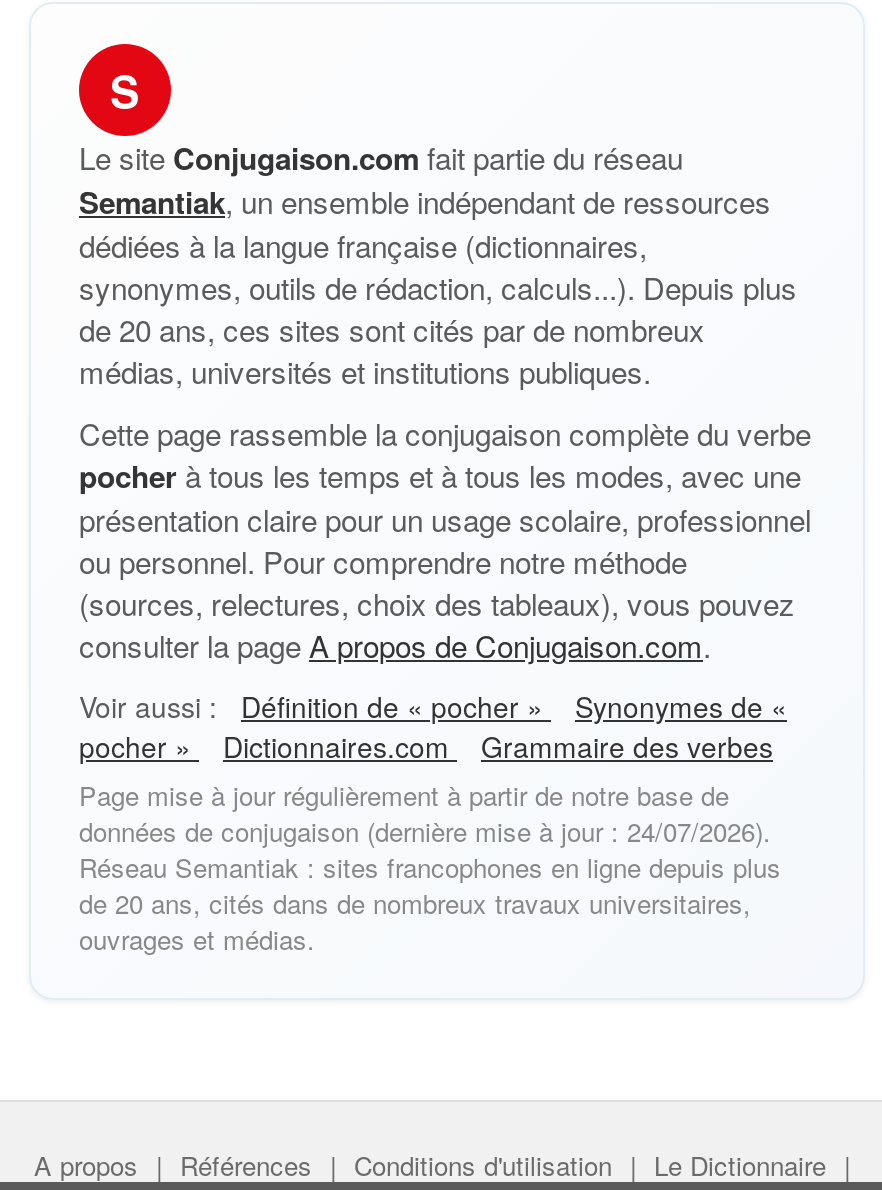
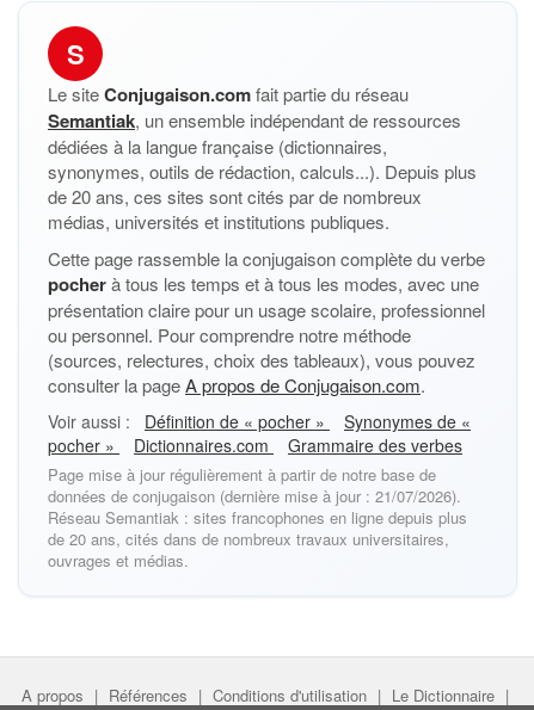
- données de conjugaison (dernière mise à jour : 24/07/2026).
+ données de conjugaison (dernière mise à jour : 21/07/2026).
